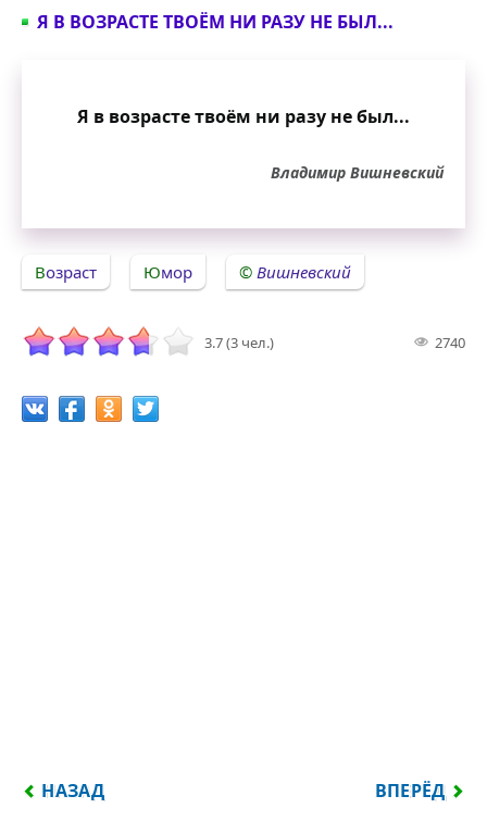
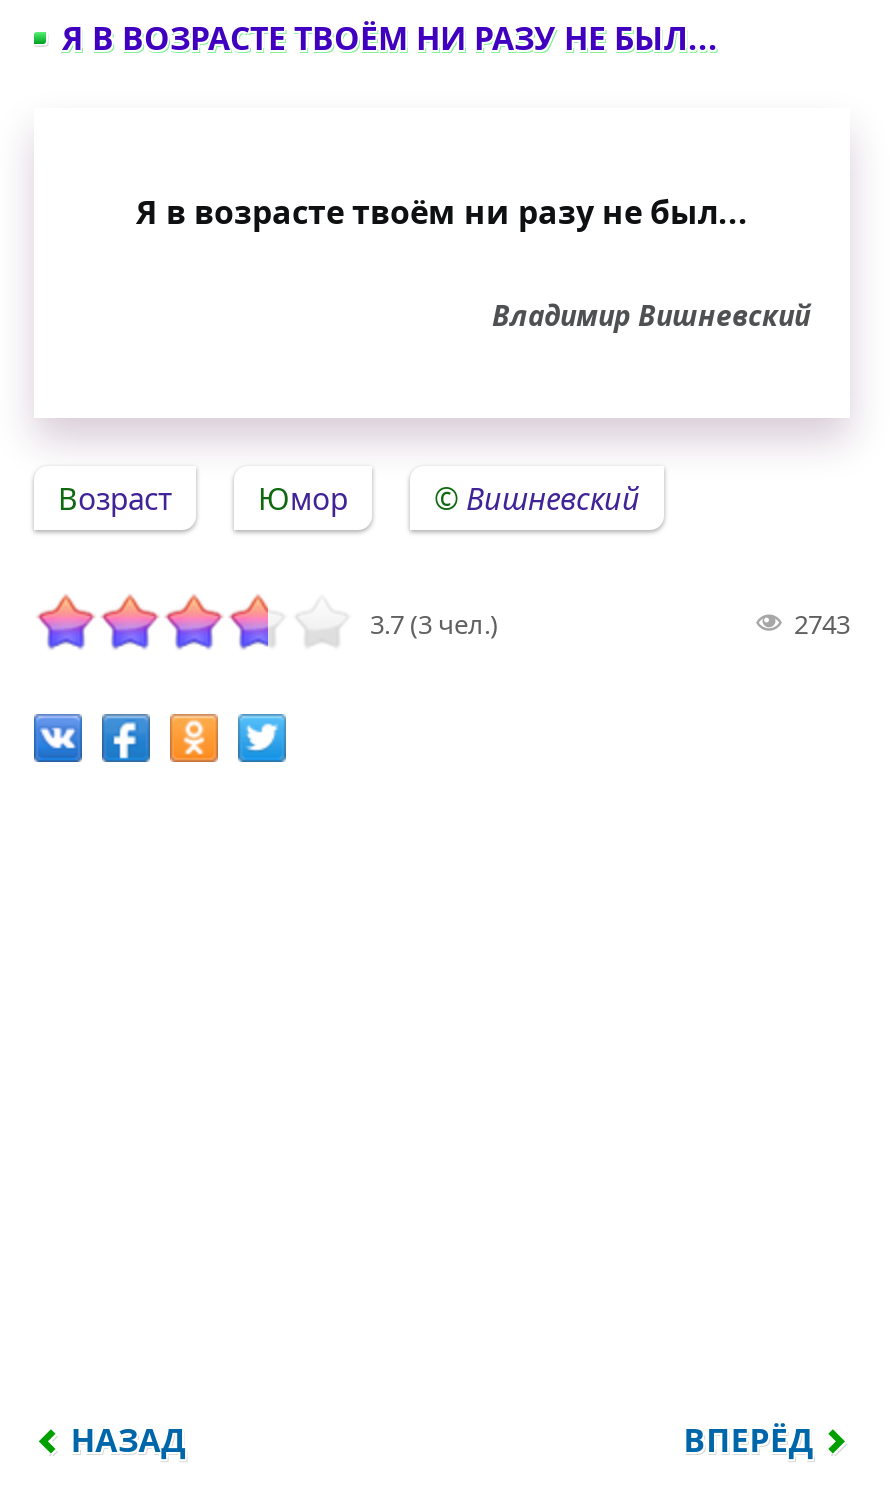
- 2740
+ 2743
